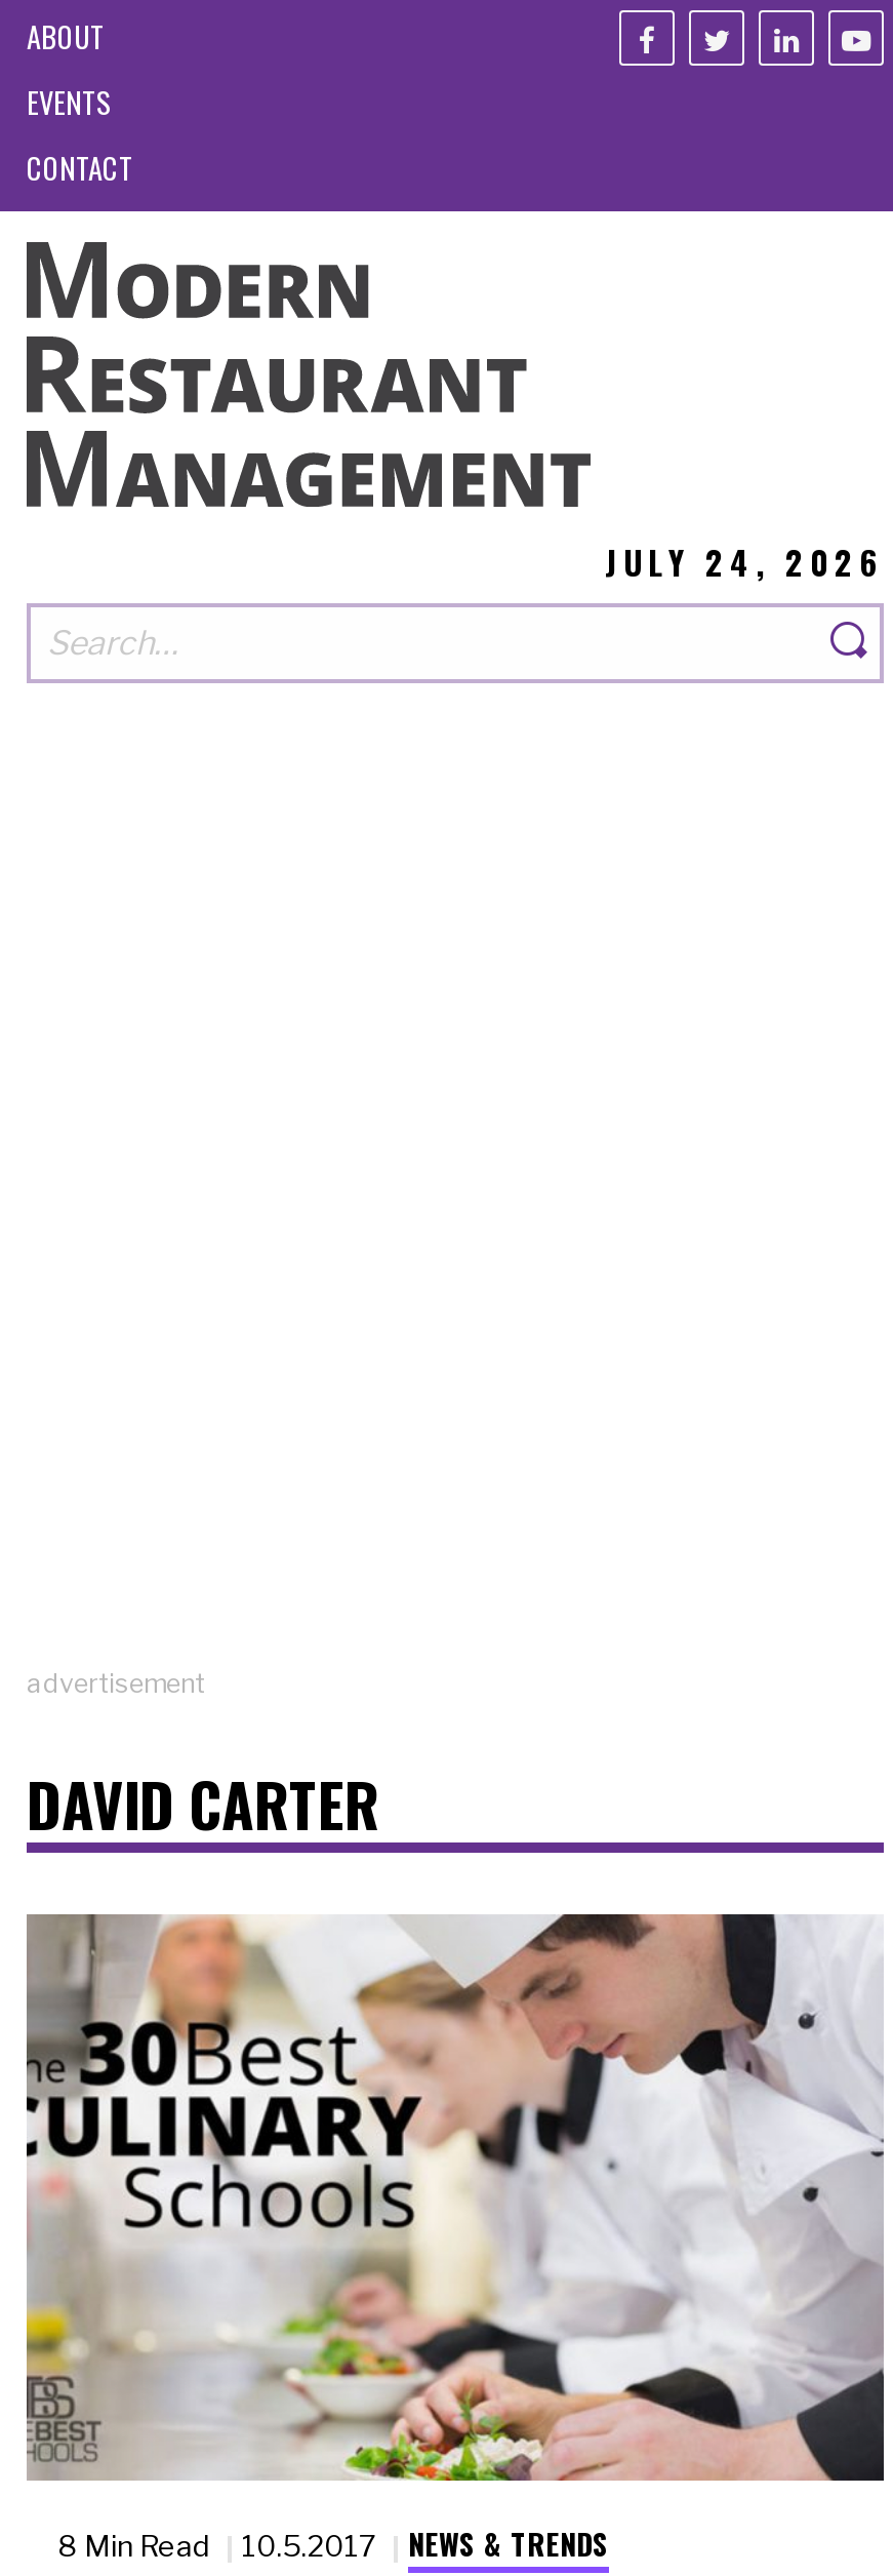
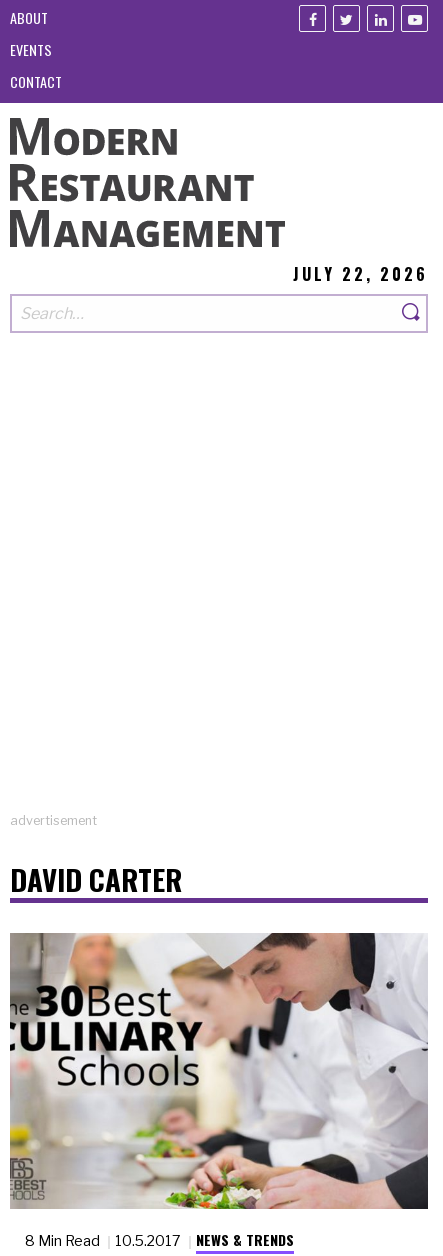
- JULY 24, 2026
+ JULY 22, 2026
